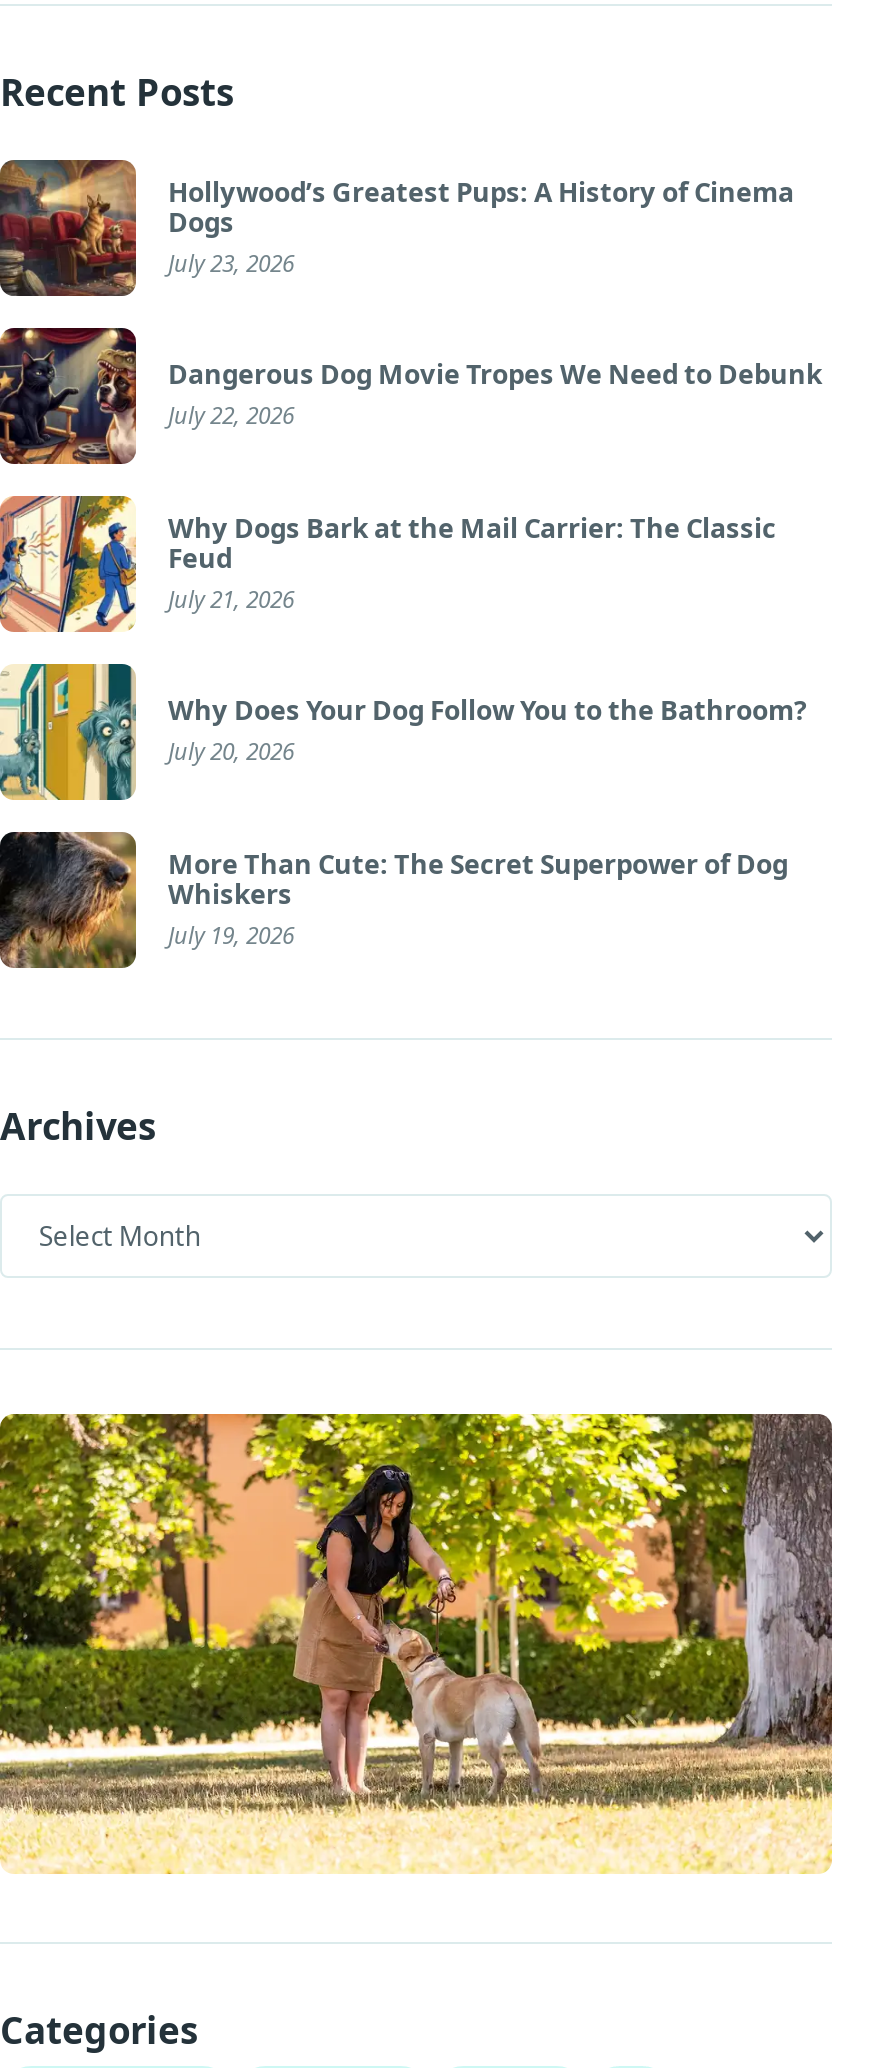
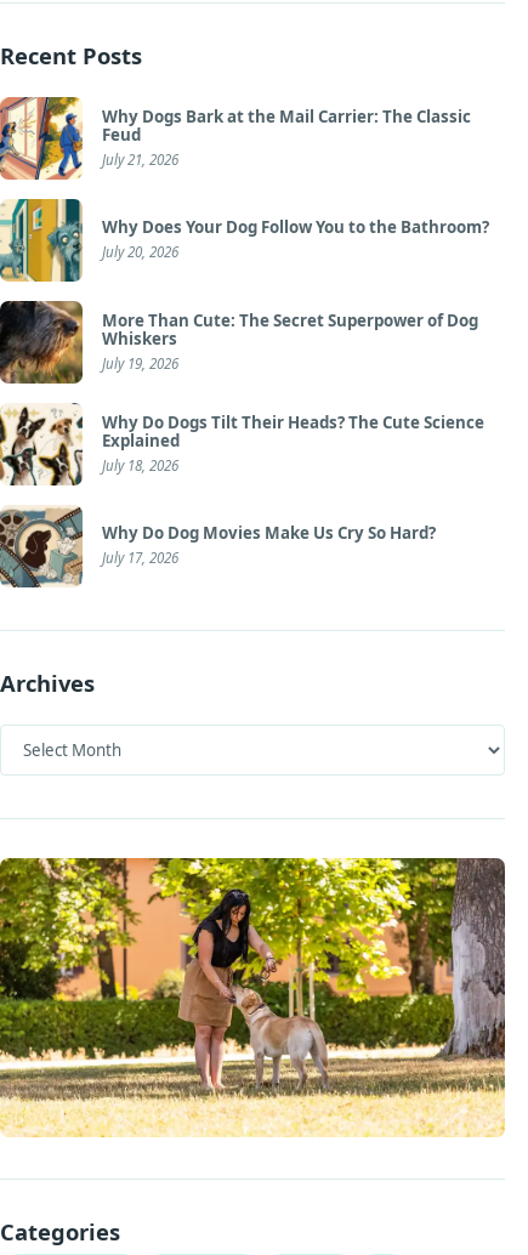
- [image]
- Hollywood’s Greatest Pups: A History of Cinema
- Dogs
- July 23, 2026
- Dangerous Dog Movie Tropes We Need to Debunk
- July 22, 2026

- [image]

moved up: [image] | Why Dogs Bark at the Mail Carrier: The Classic | Feud | ... | Whiskers | July 19, 2026

+ [image]
+ Why Do Dogs Tilt Their Heads? The Cute Science
+ Explained
+ July 18, 2026
+ Why Do Dog Movies Make Us Cry So Hard?
+ July 17, 2026

+ [image]
